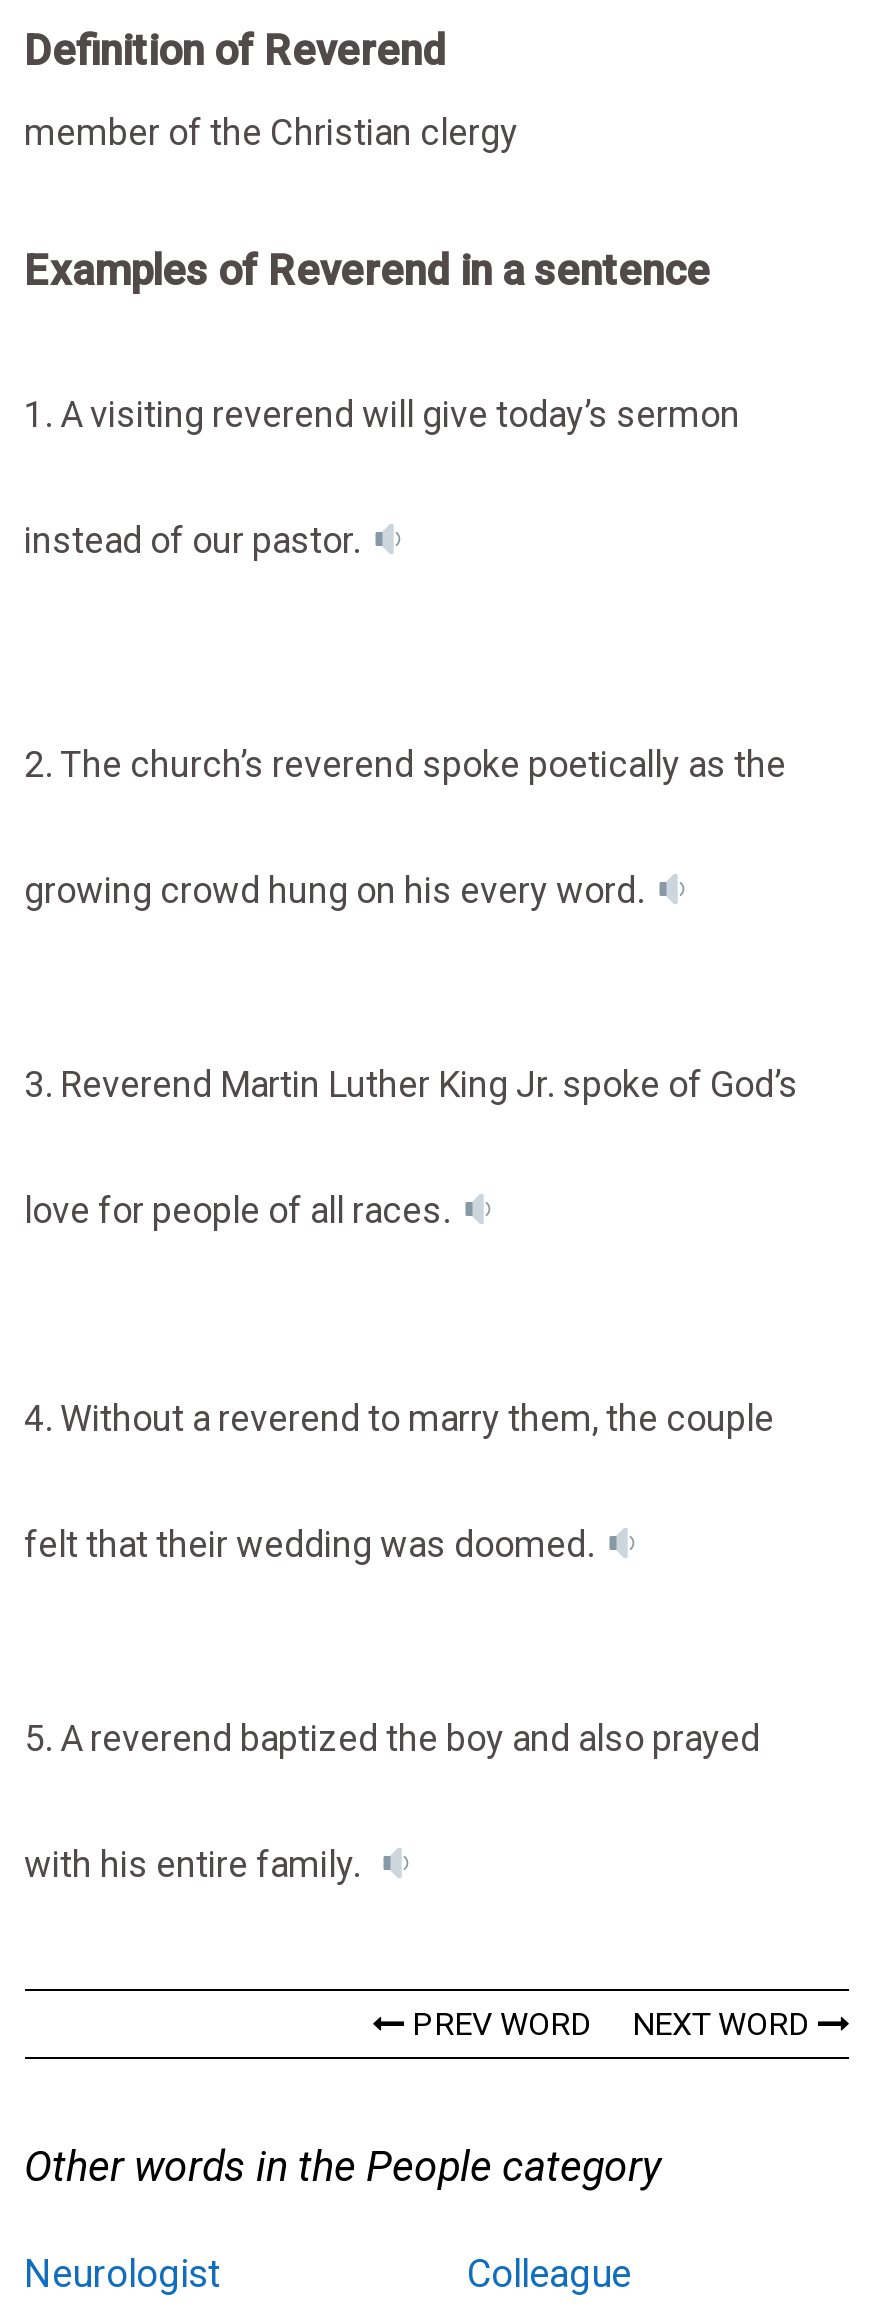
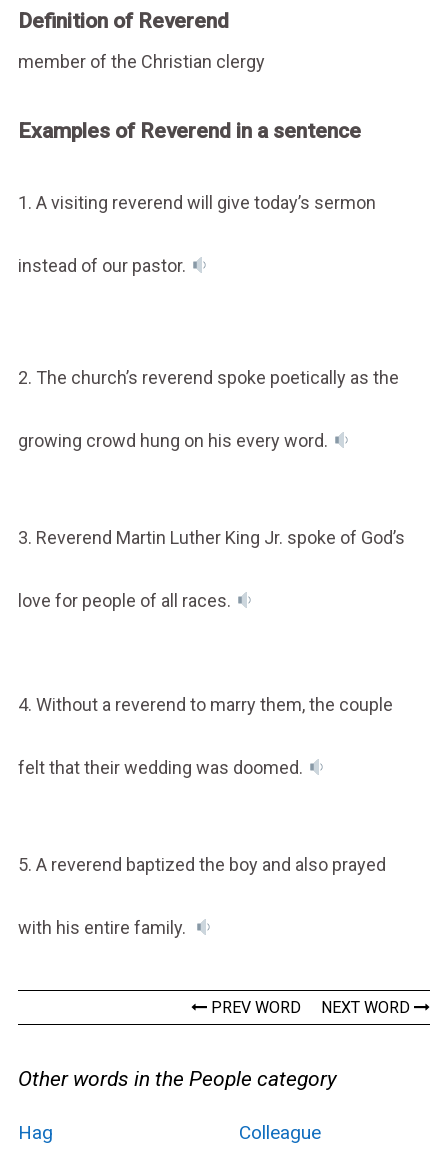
- Neurologist
+ Hag
